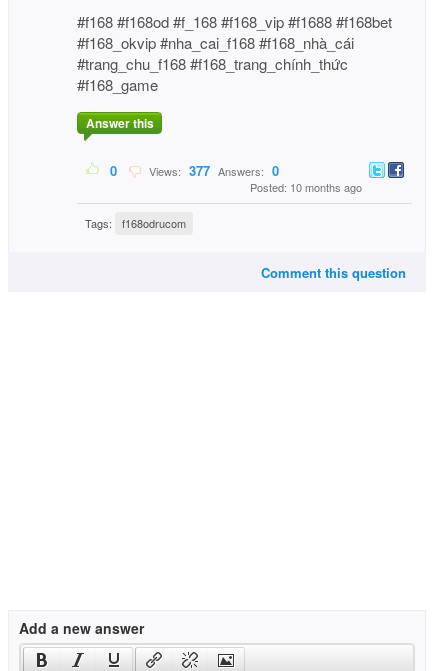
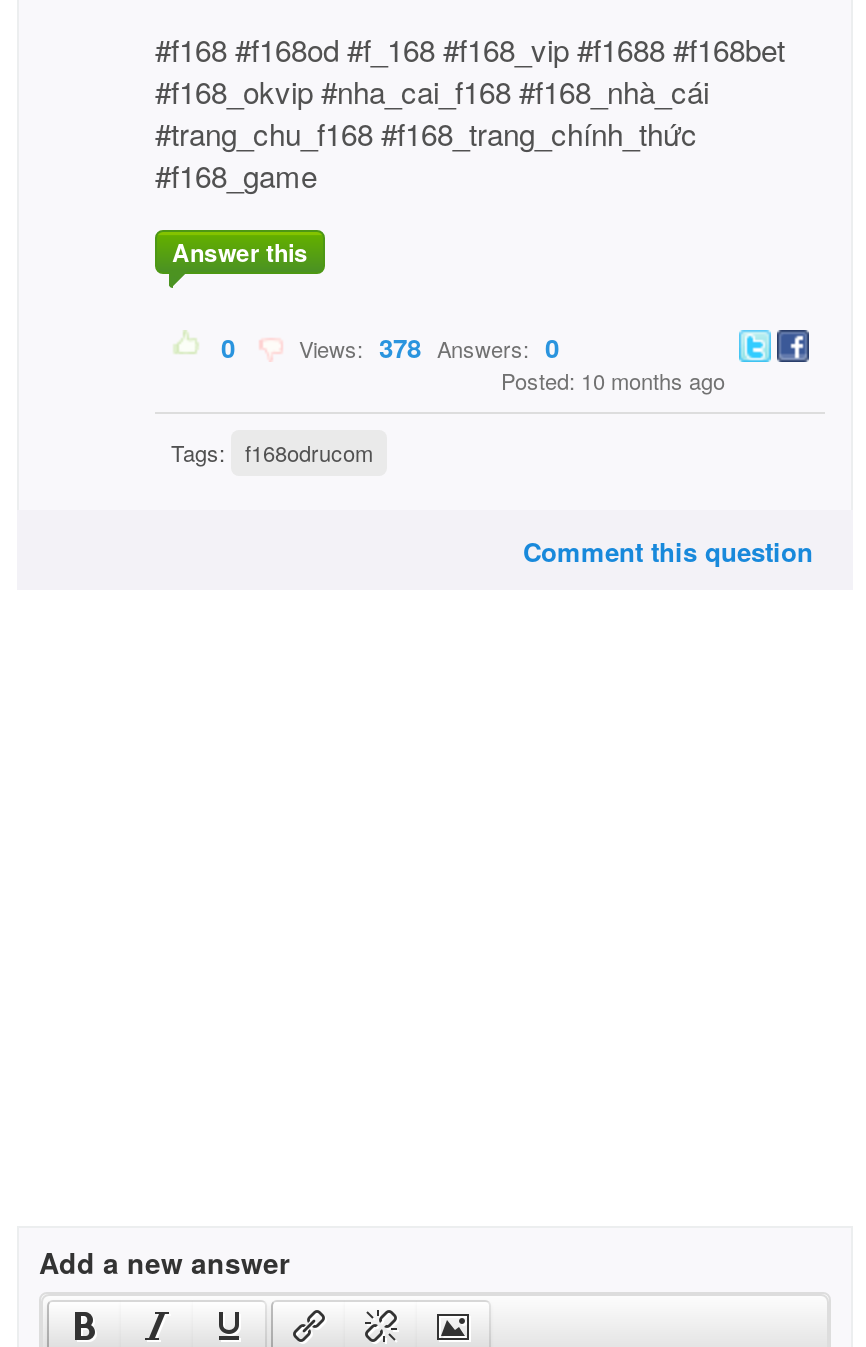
- Views: 377 Answers: 0
+ Views: 378 Answers: 0
